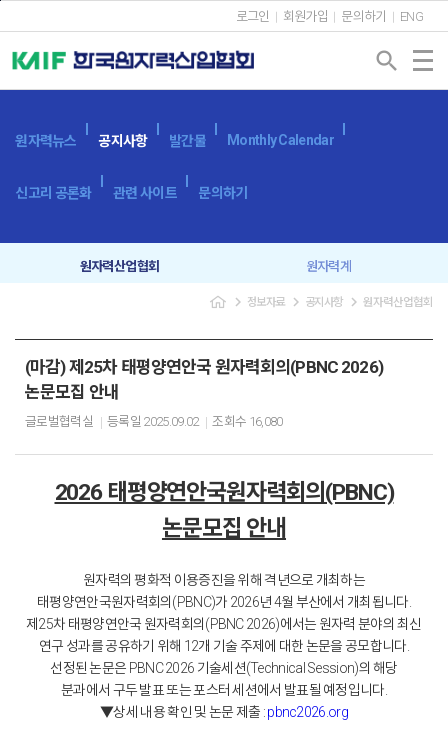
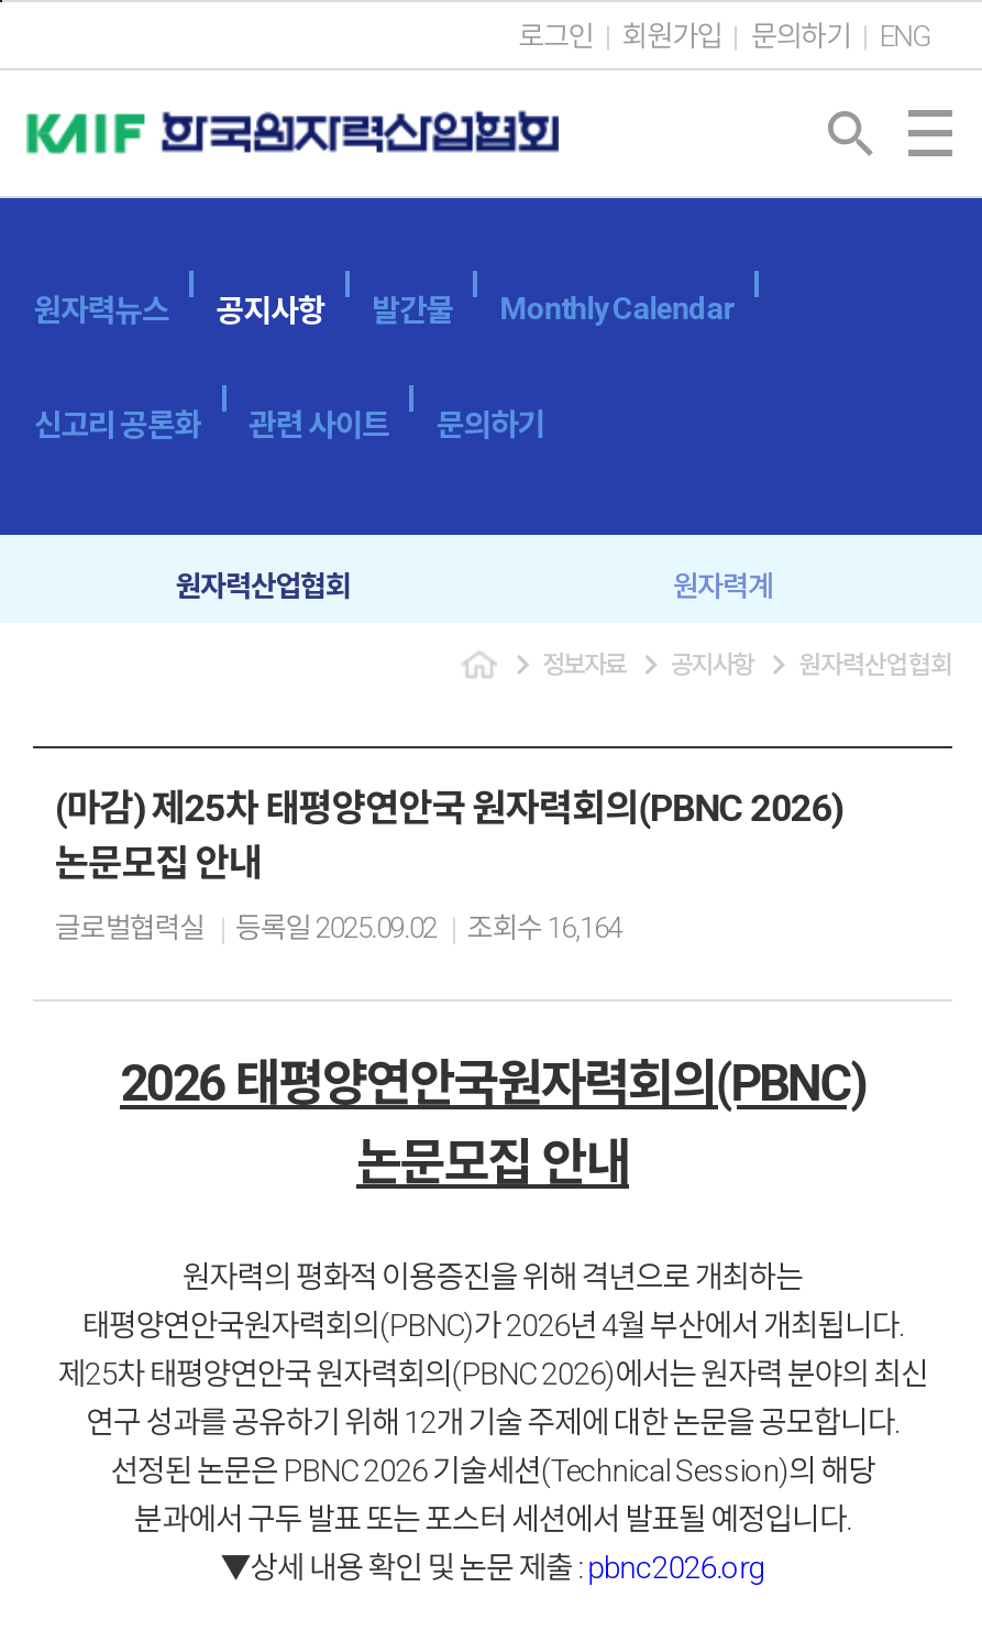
- 글로벌협력실 등록일 2025.09.02 조회수 16,080
+ 글로벌협력실 등록일 2025.09.02 조회수 16,164
